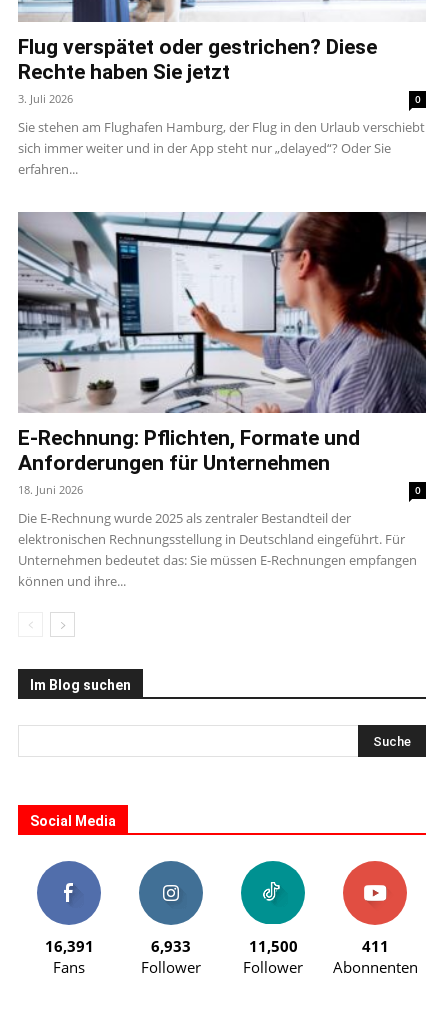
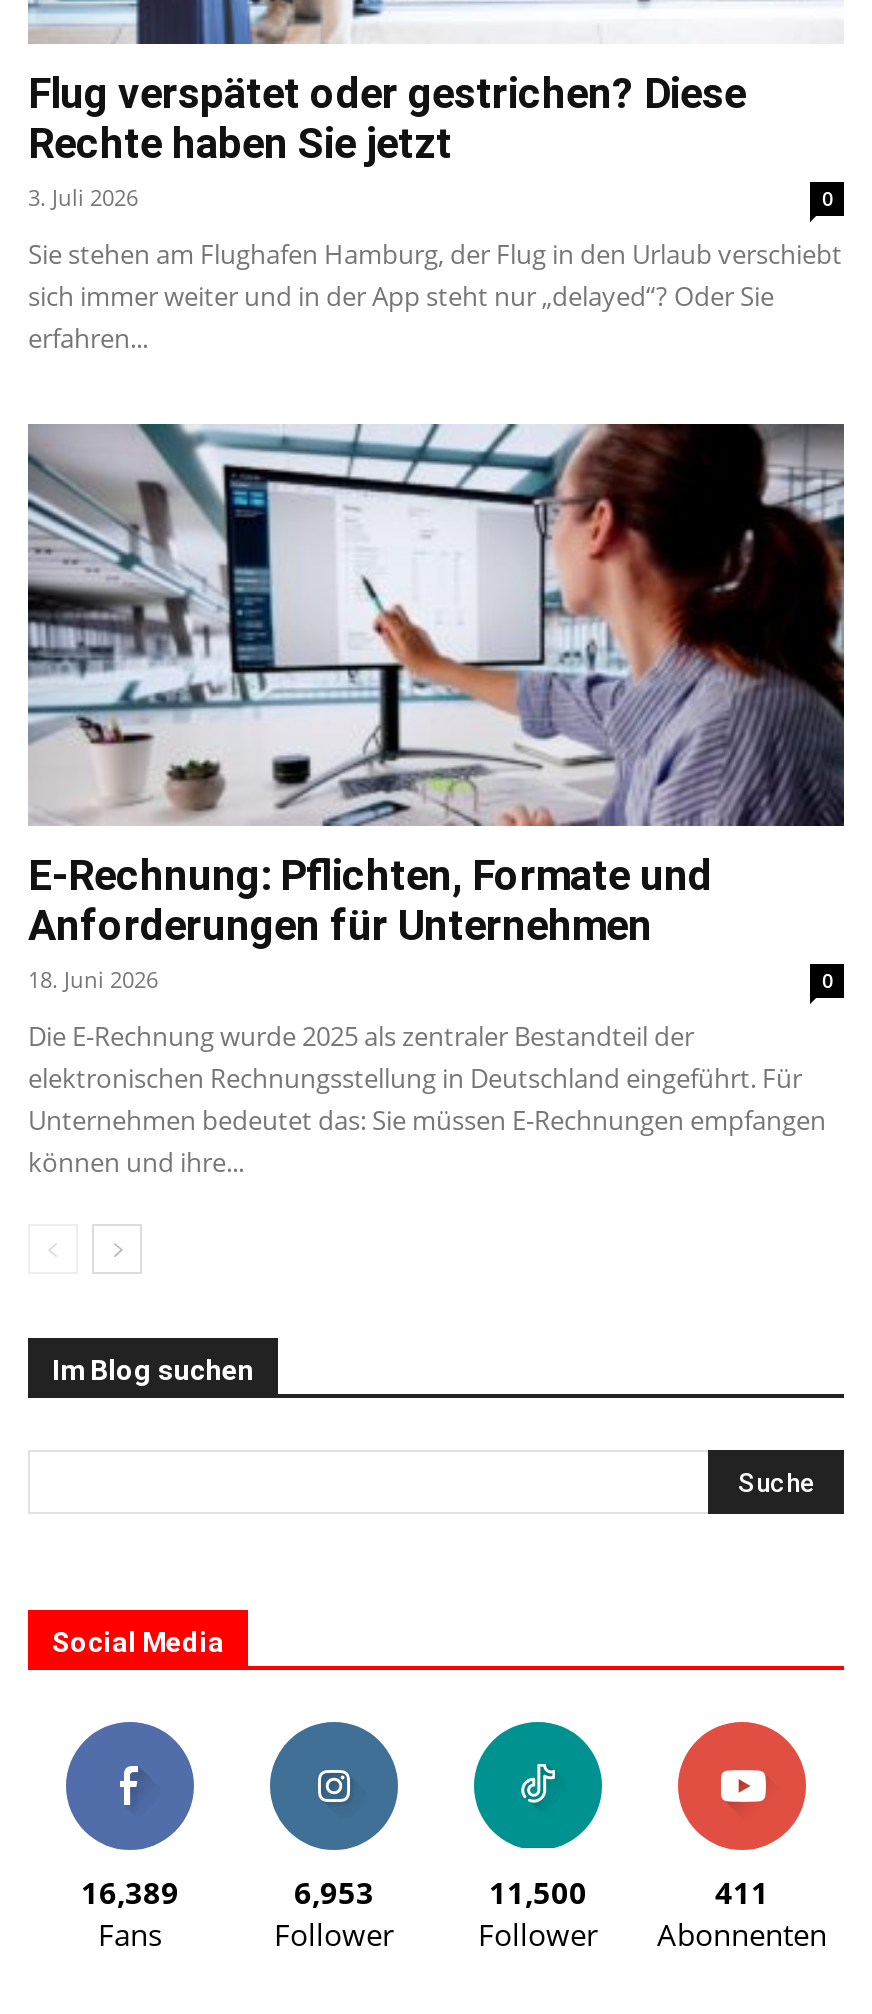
- 16,391
+ 16,389

- 6,933
+ 6,953
